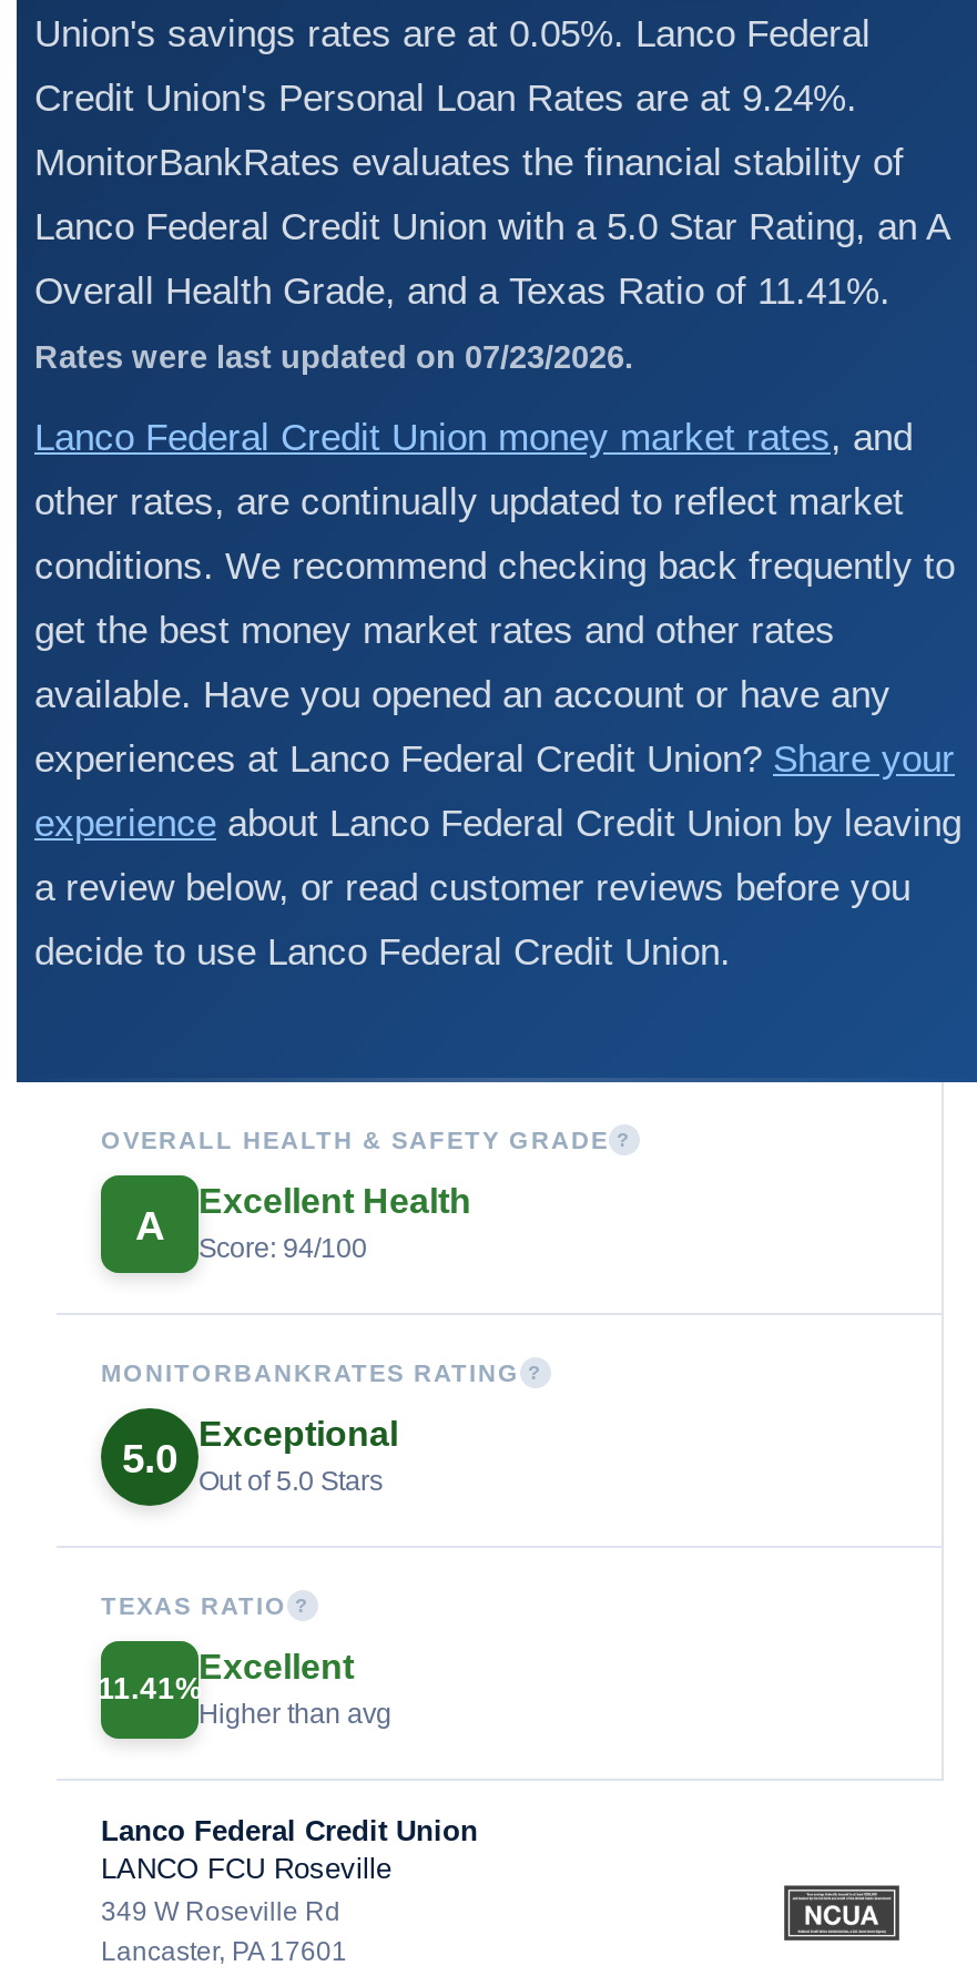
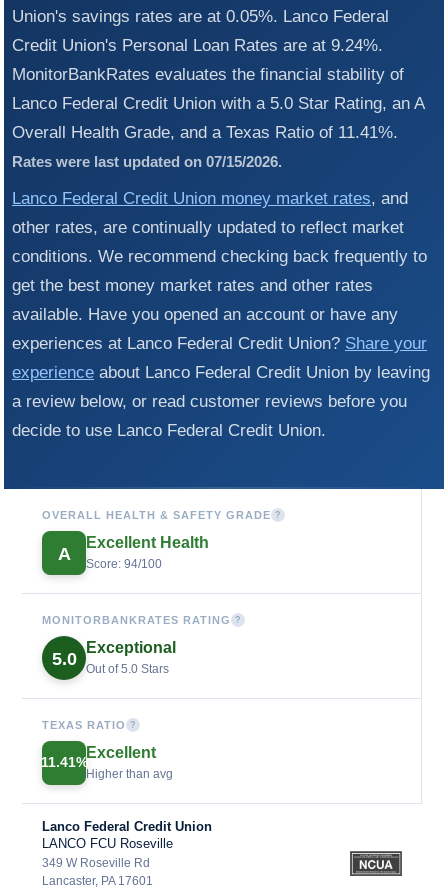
- Rates were last updated on 07/23/2026.
+ Rates were last updated on 07/15/2026.
